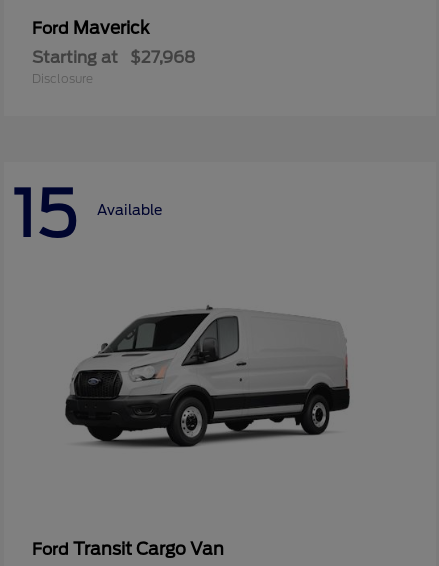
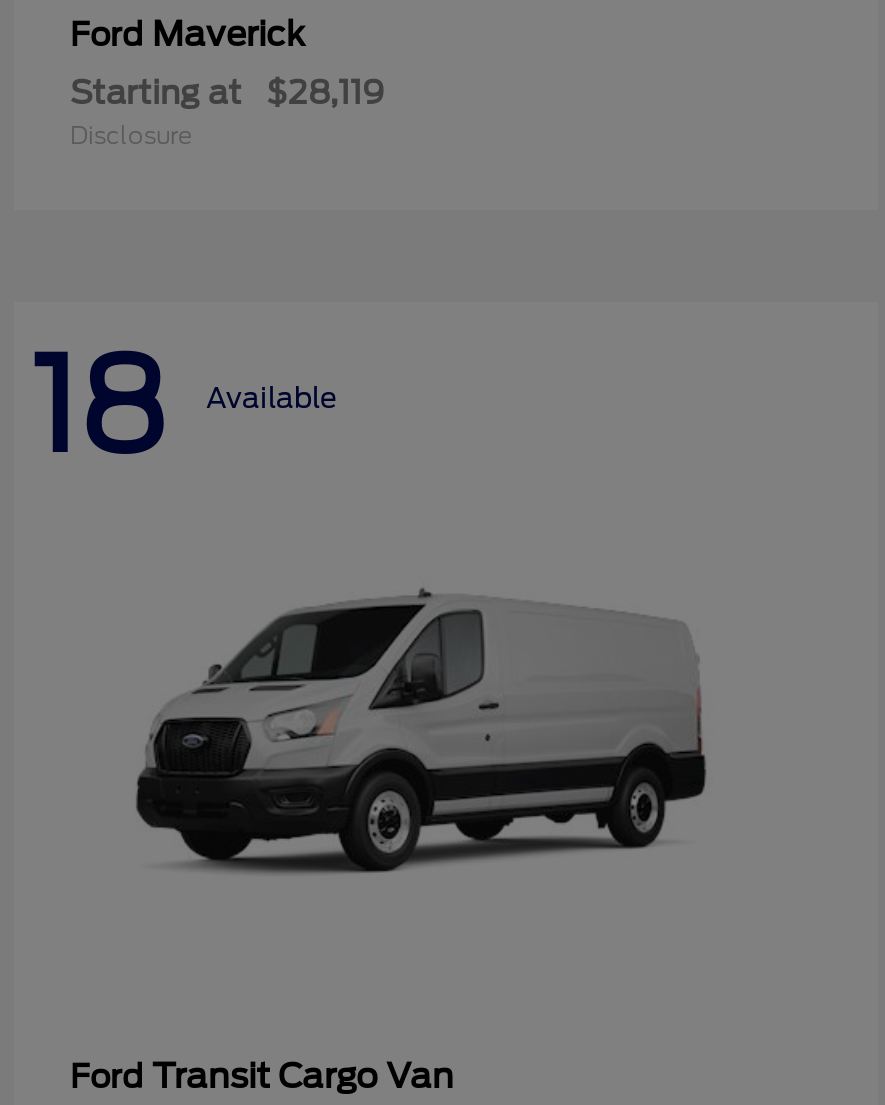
- Starting at $27,968
+ Starting at $28,119

- 15 Available
+ 18 Available
